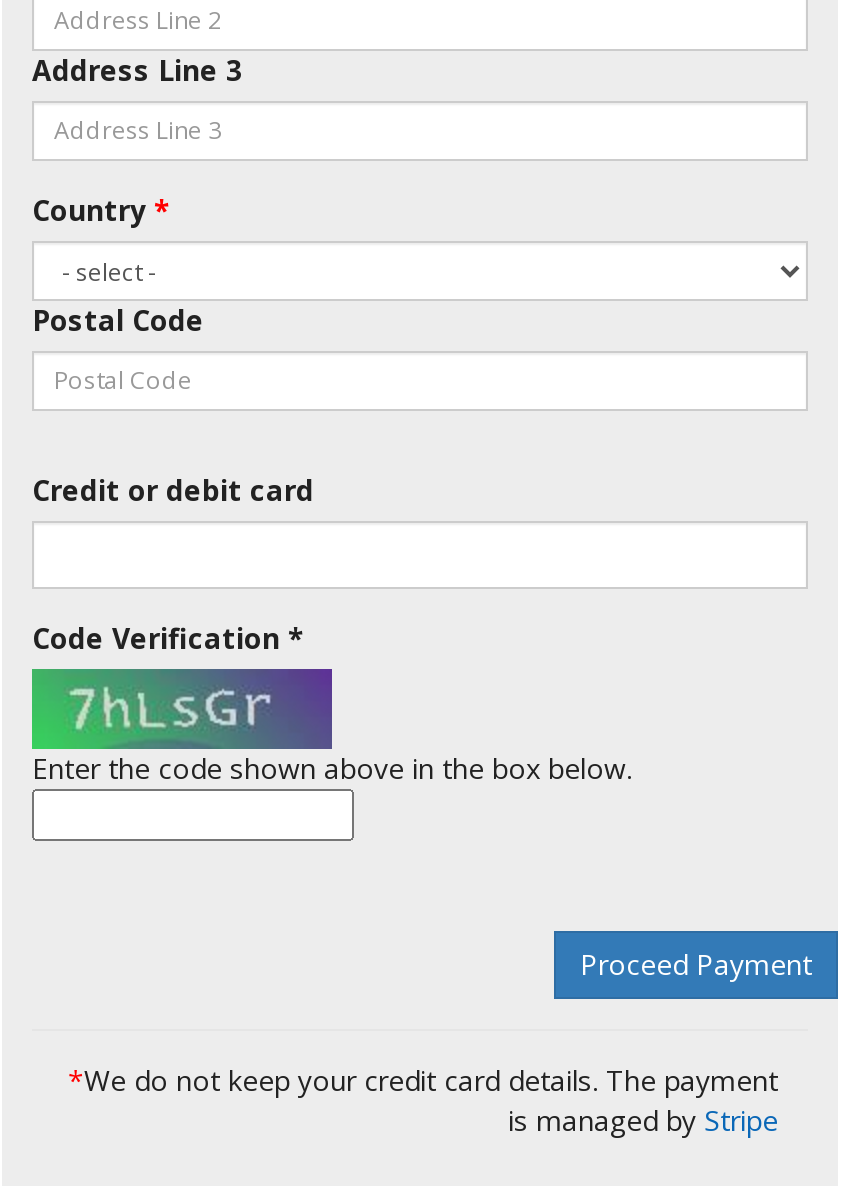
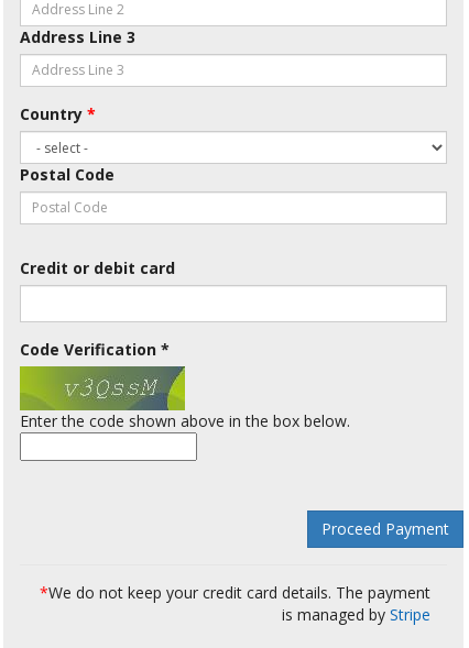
- [image]
+ [image]
